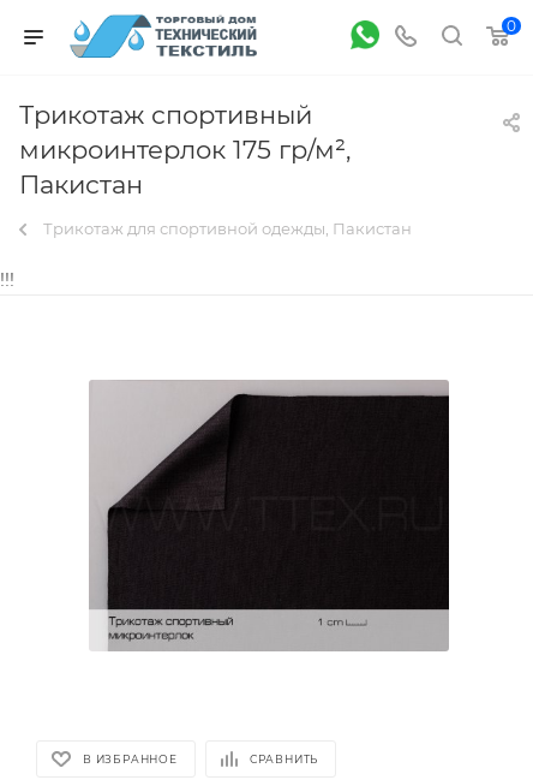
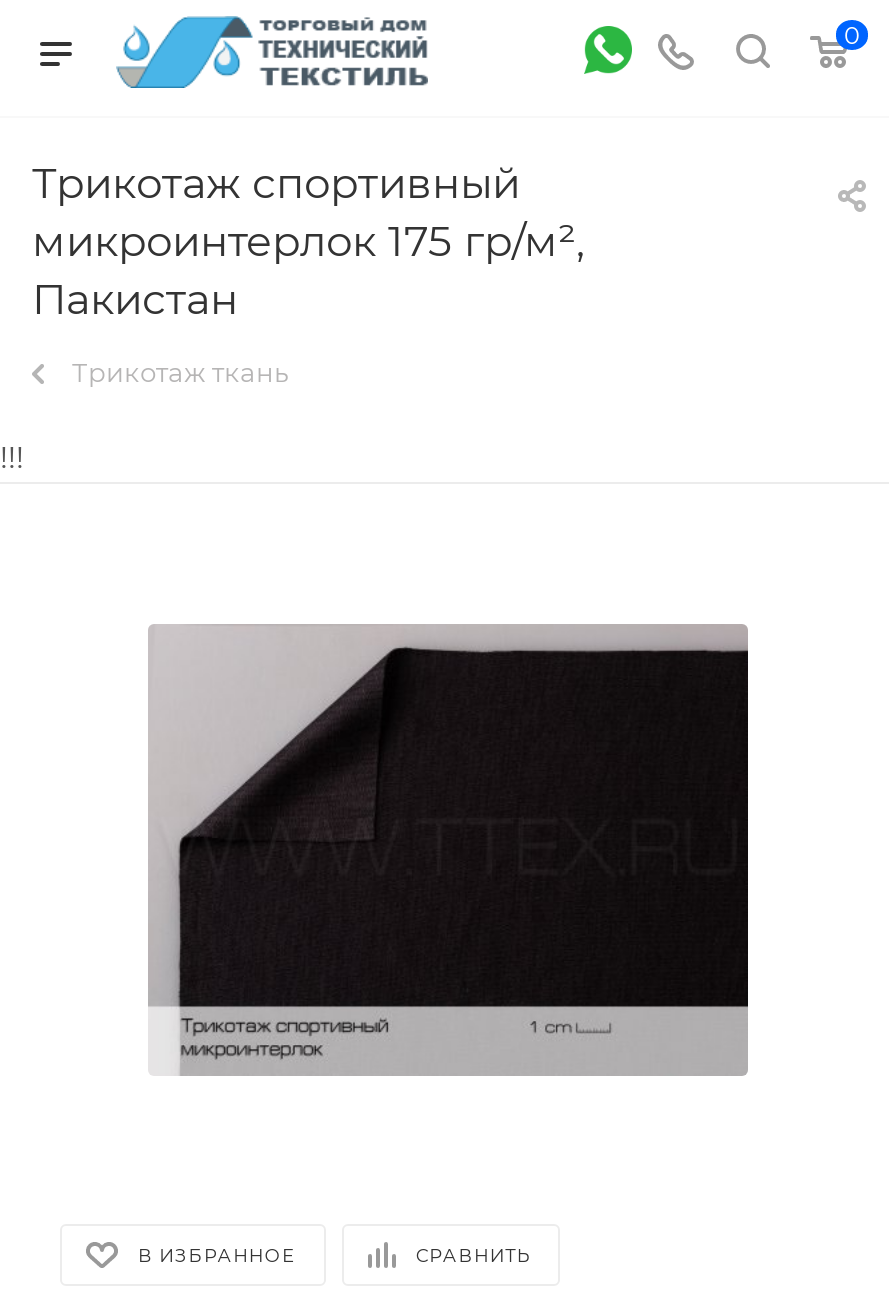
- Трикотаж для спортивной одежды, Пакистан
+ Трикотаж ткань
